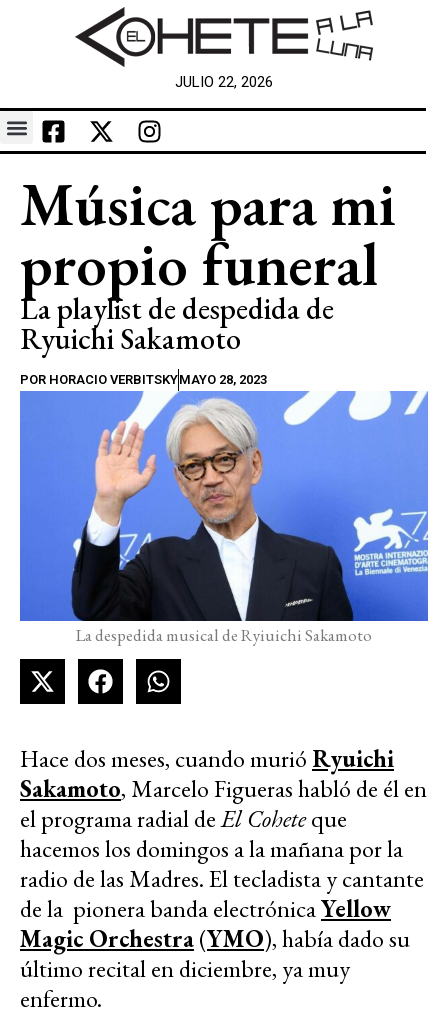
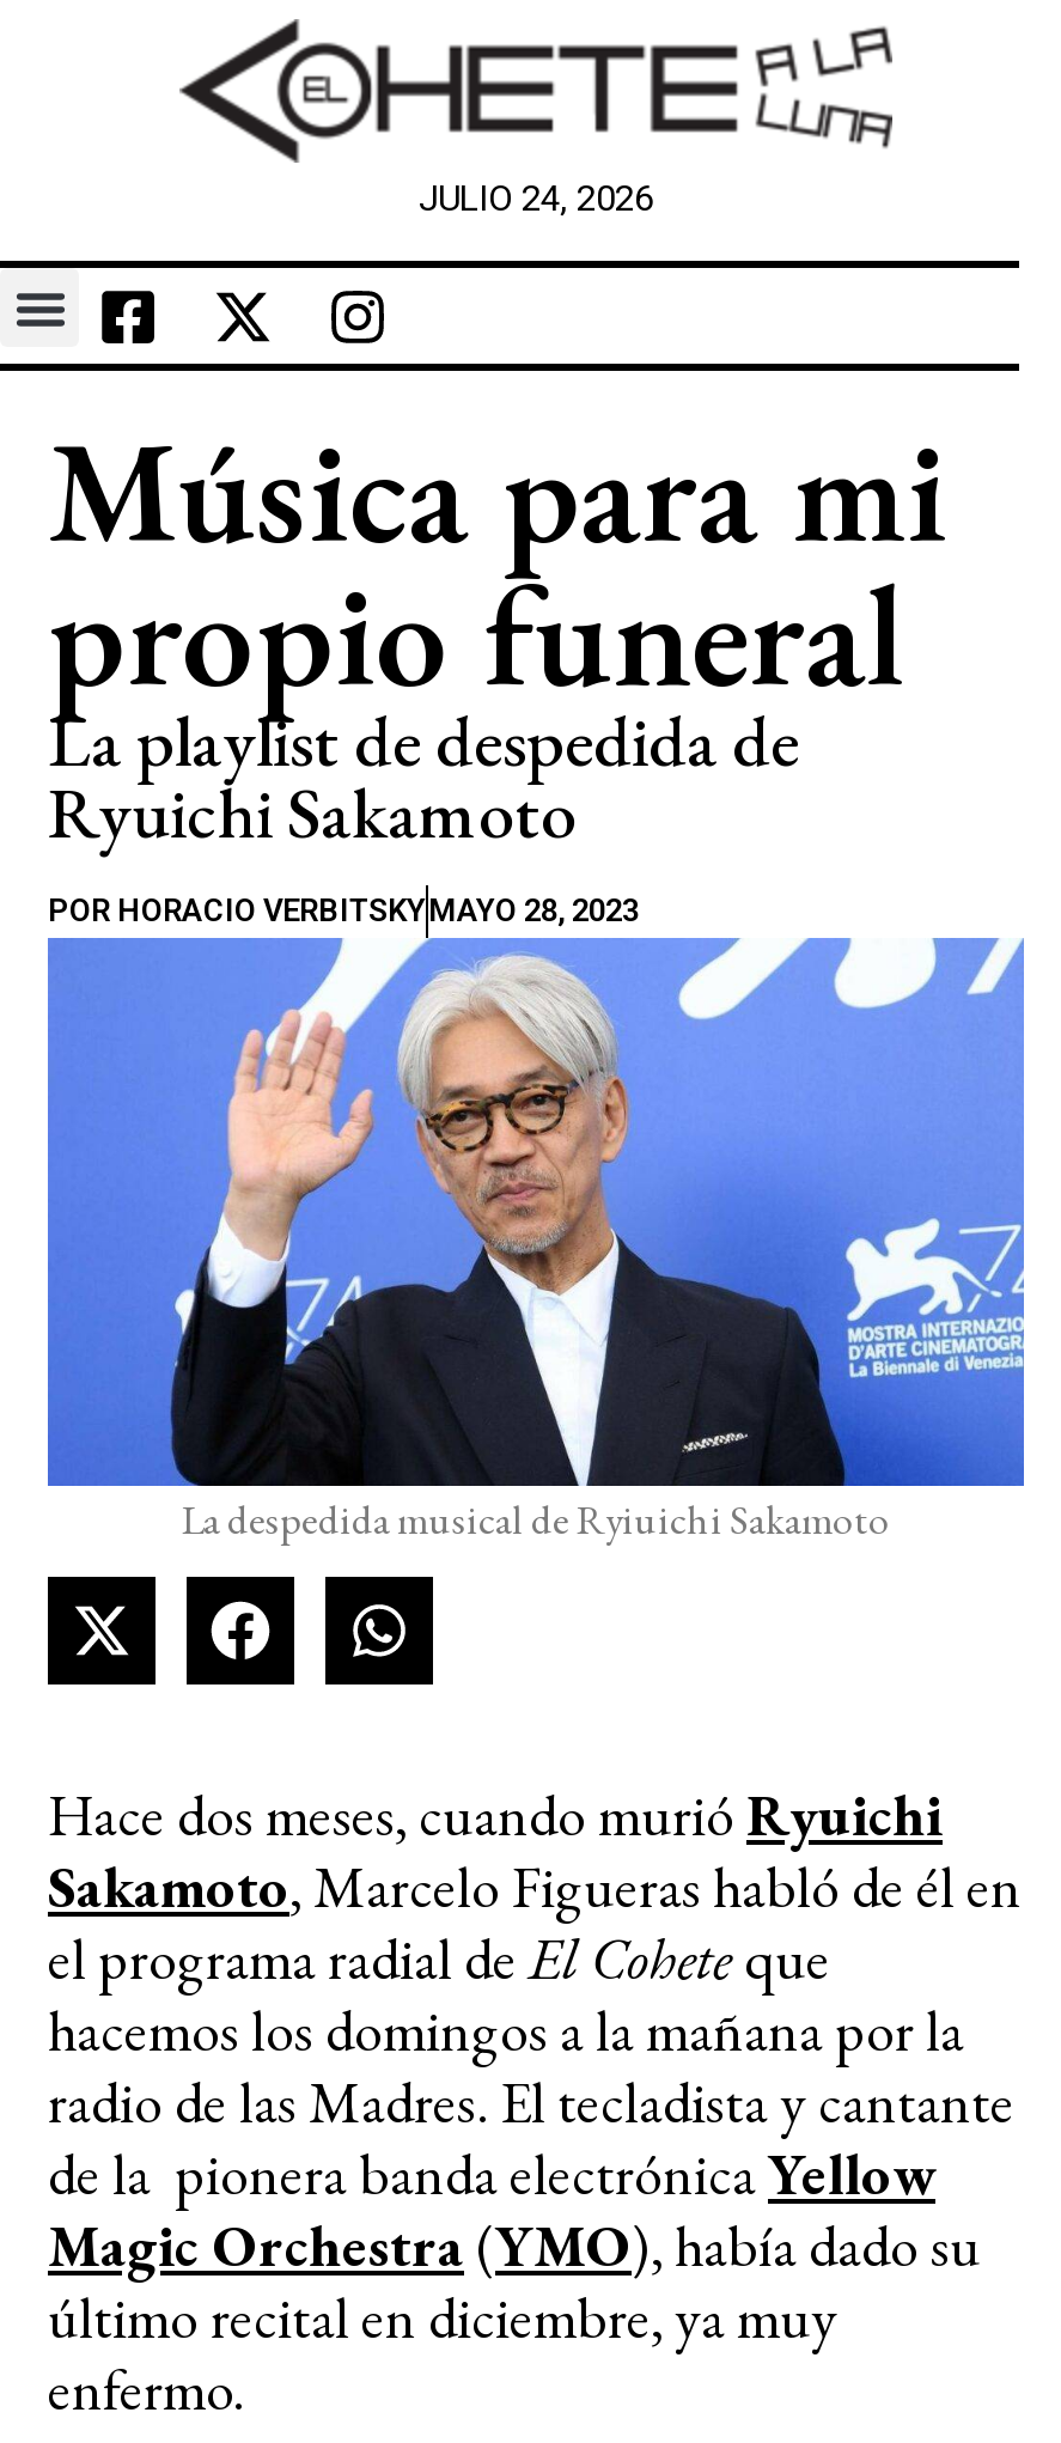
- JULIO 22, 2026
+ JULIO 24, 2026
